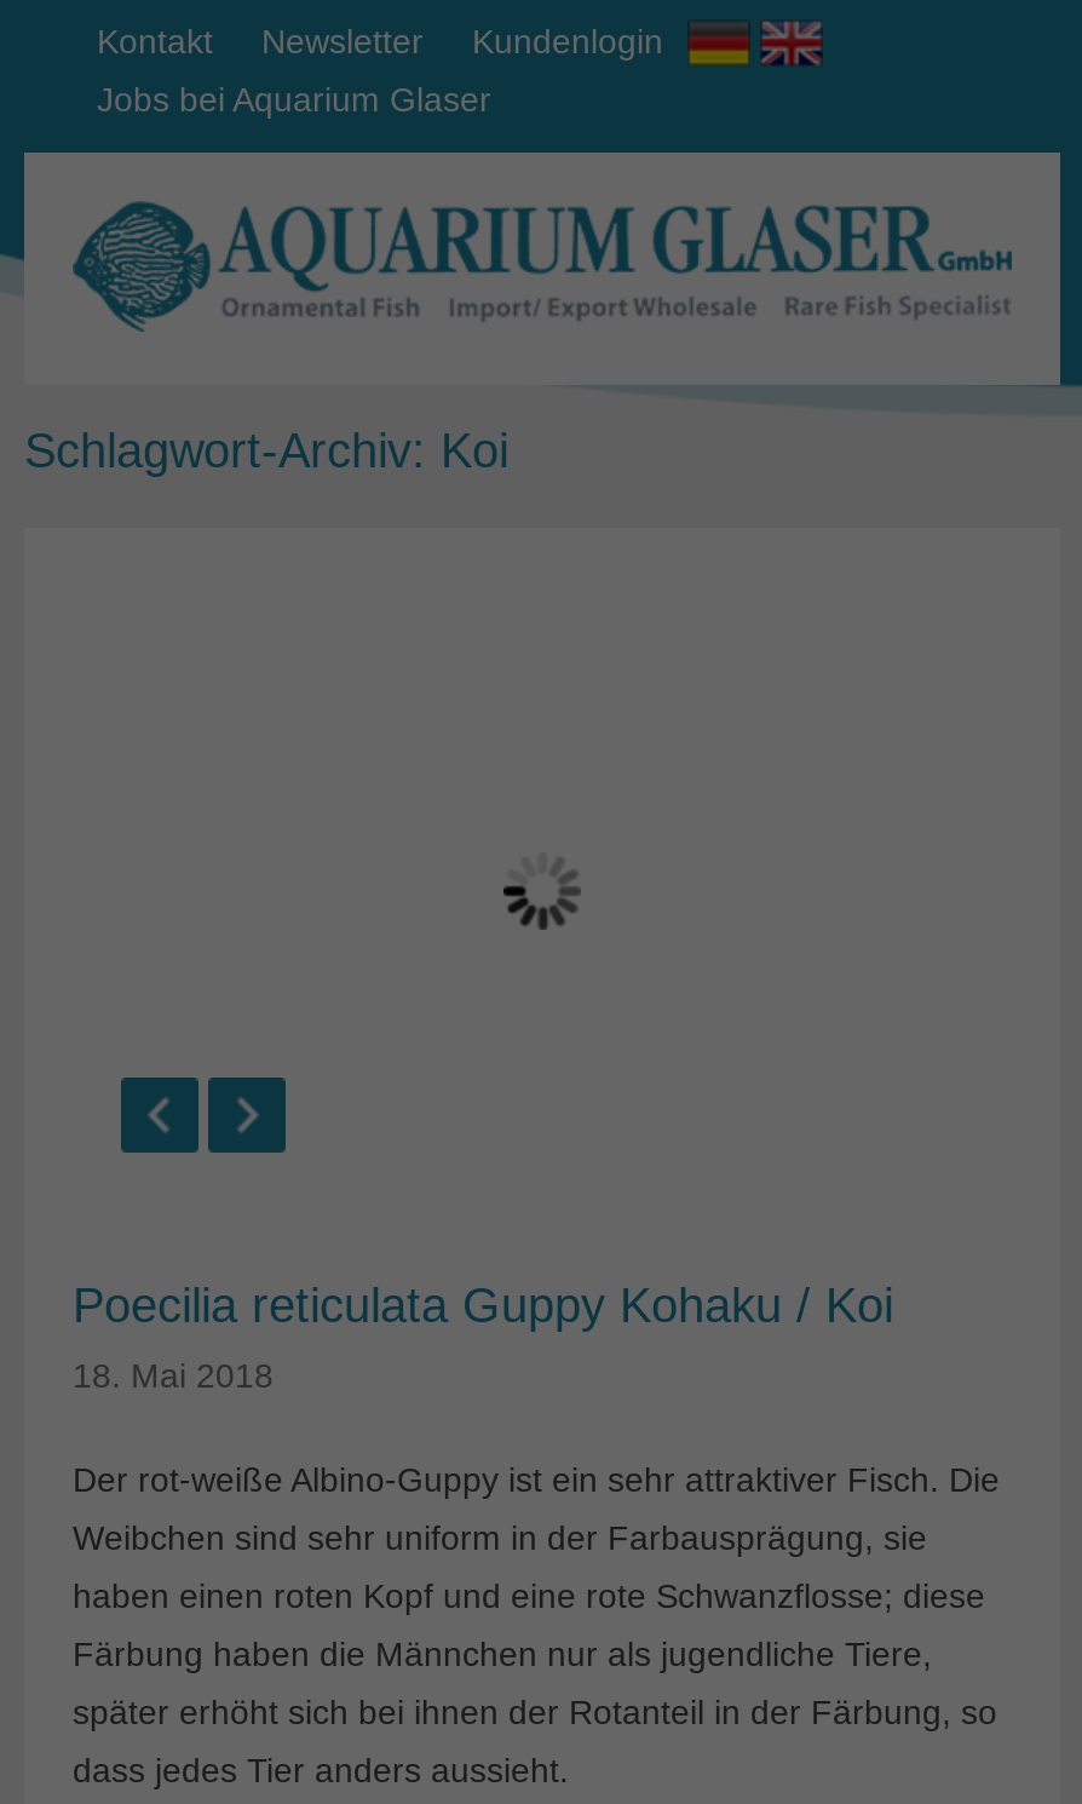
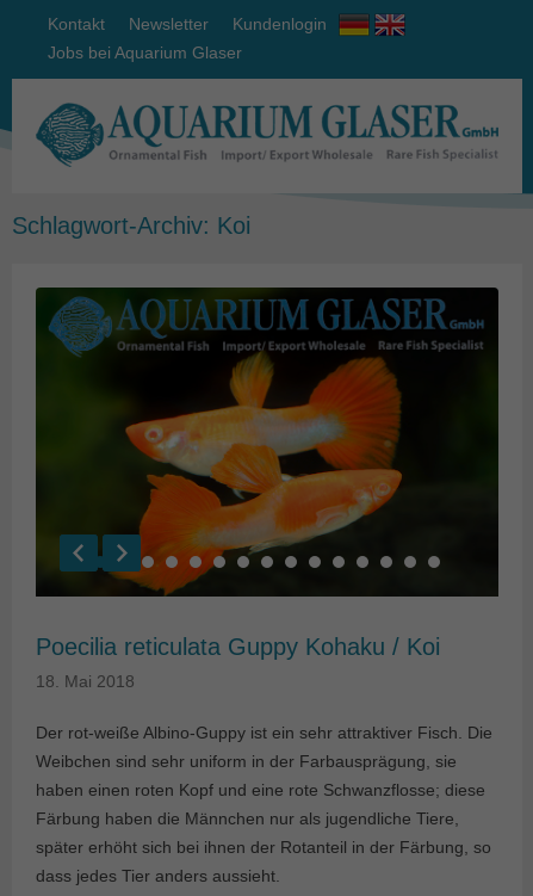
+ [image]
